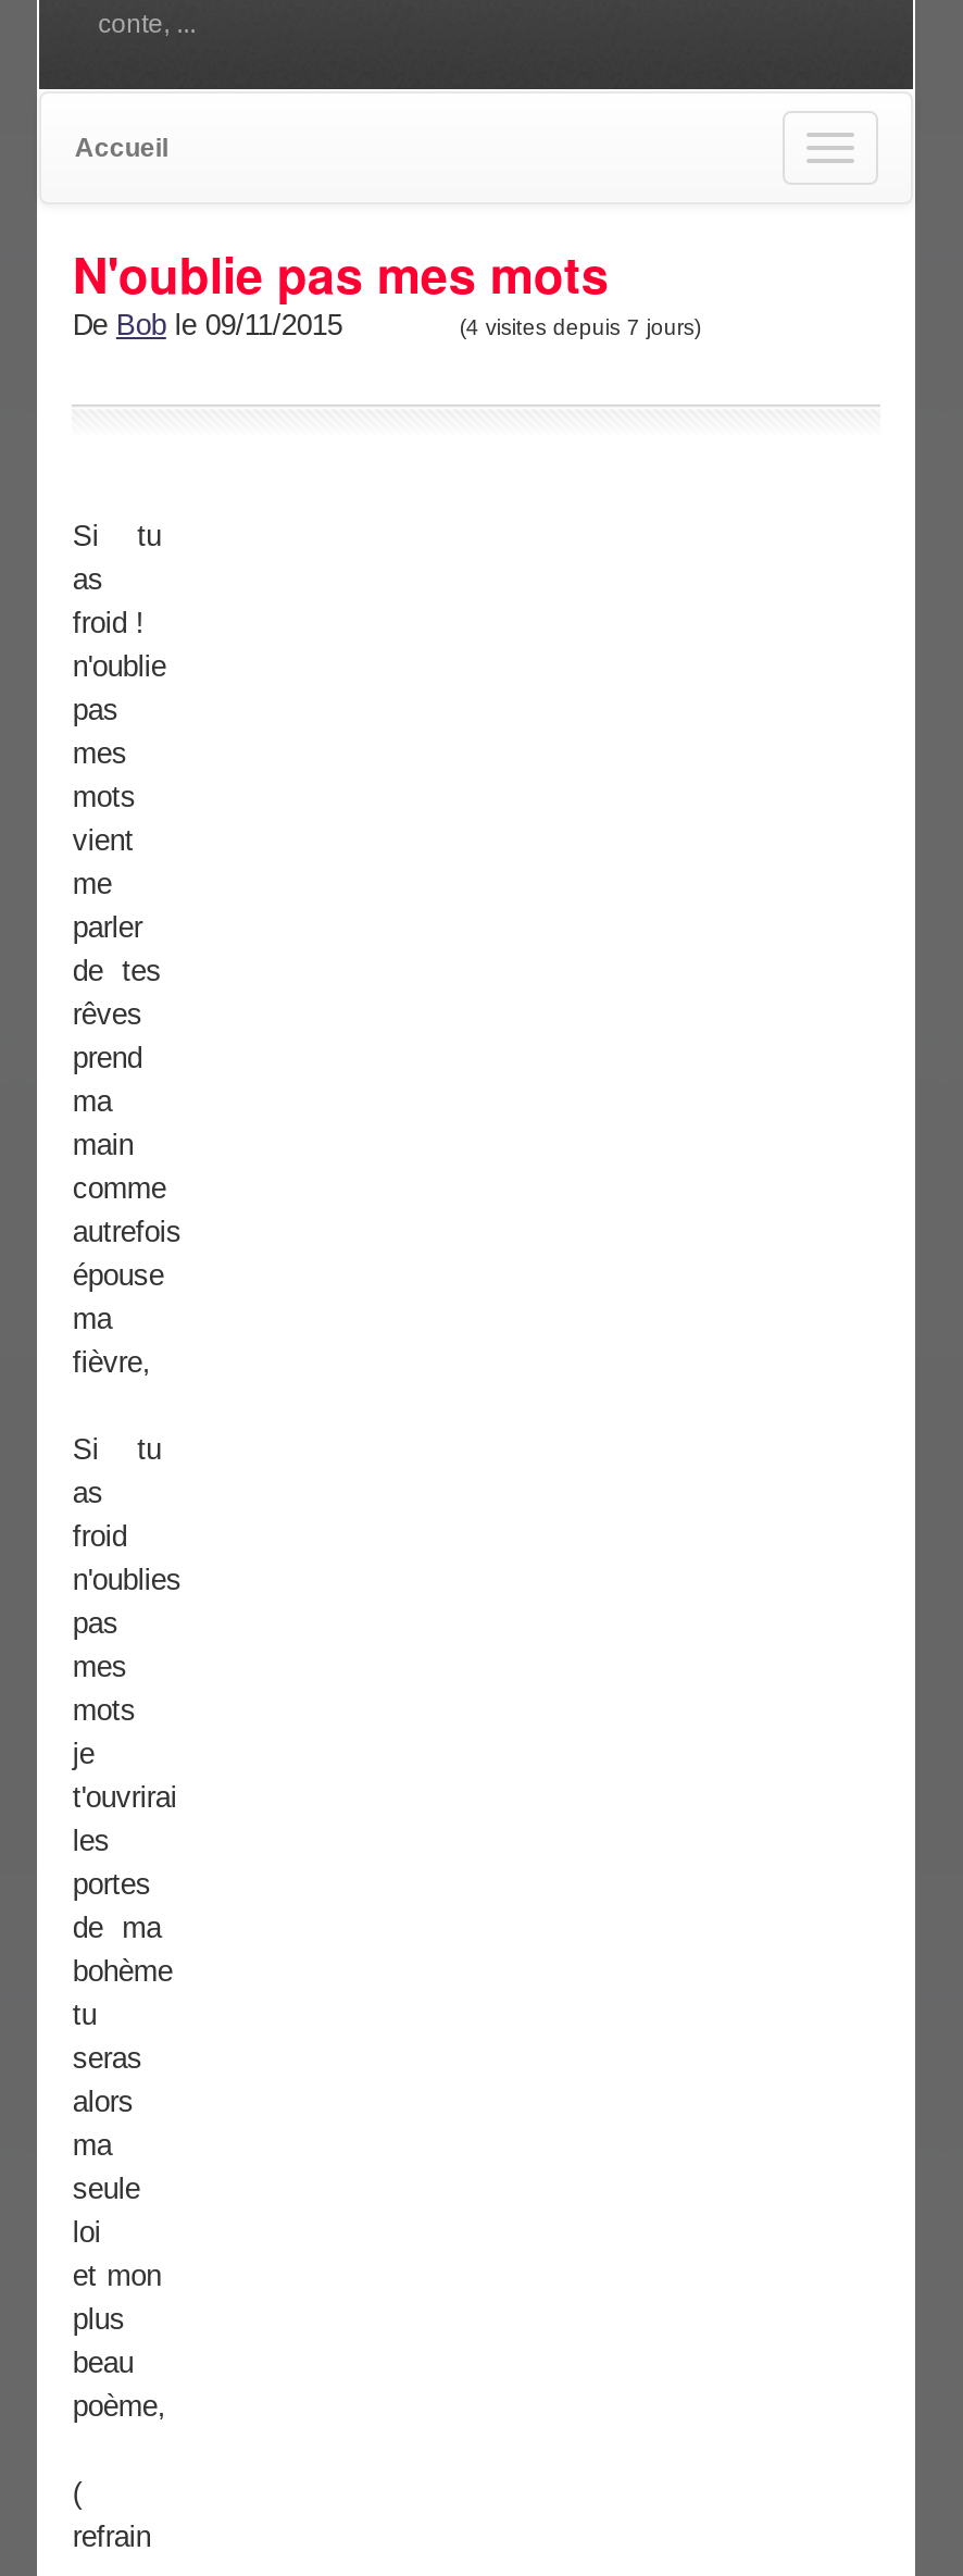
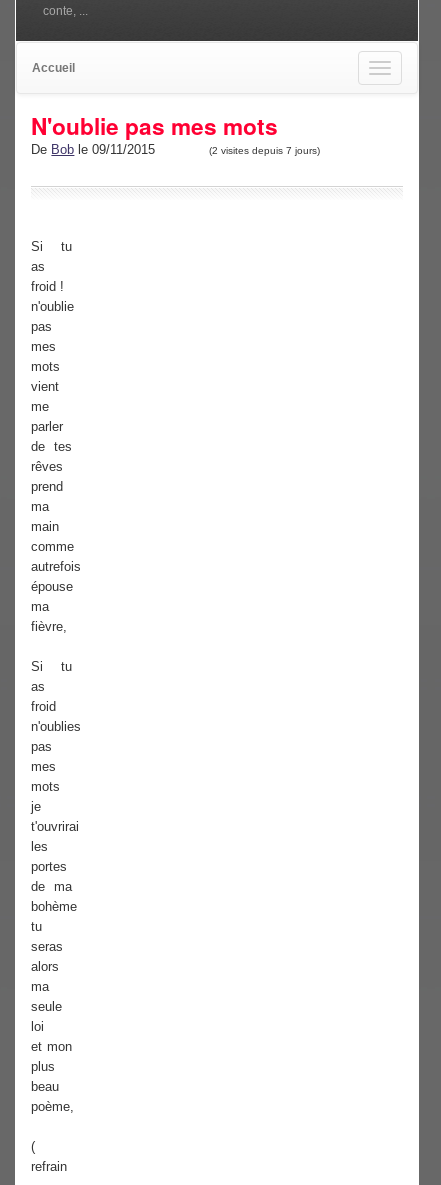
- (4 visites depuis 7 jours)
+ (2 visites depuis 7 jours)
